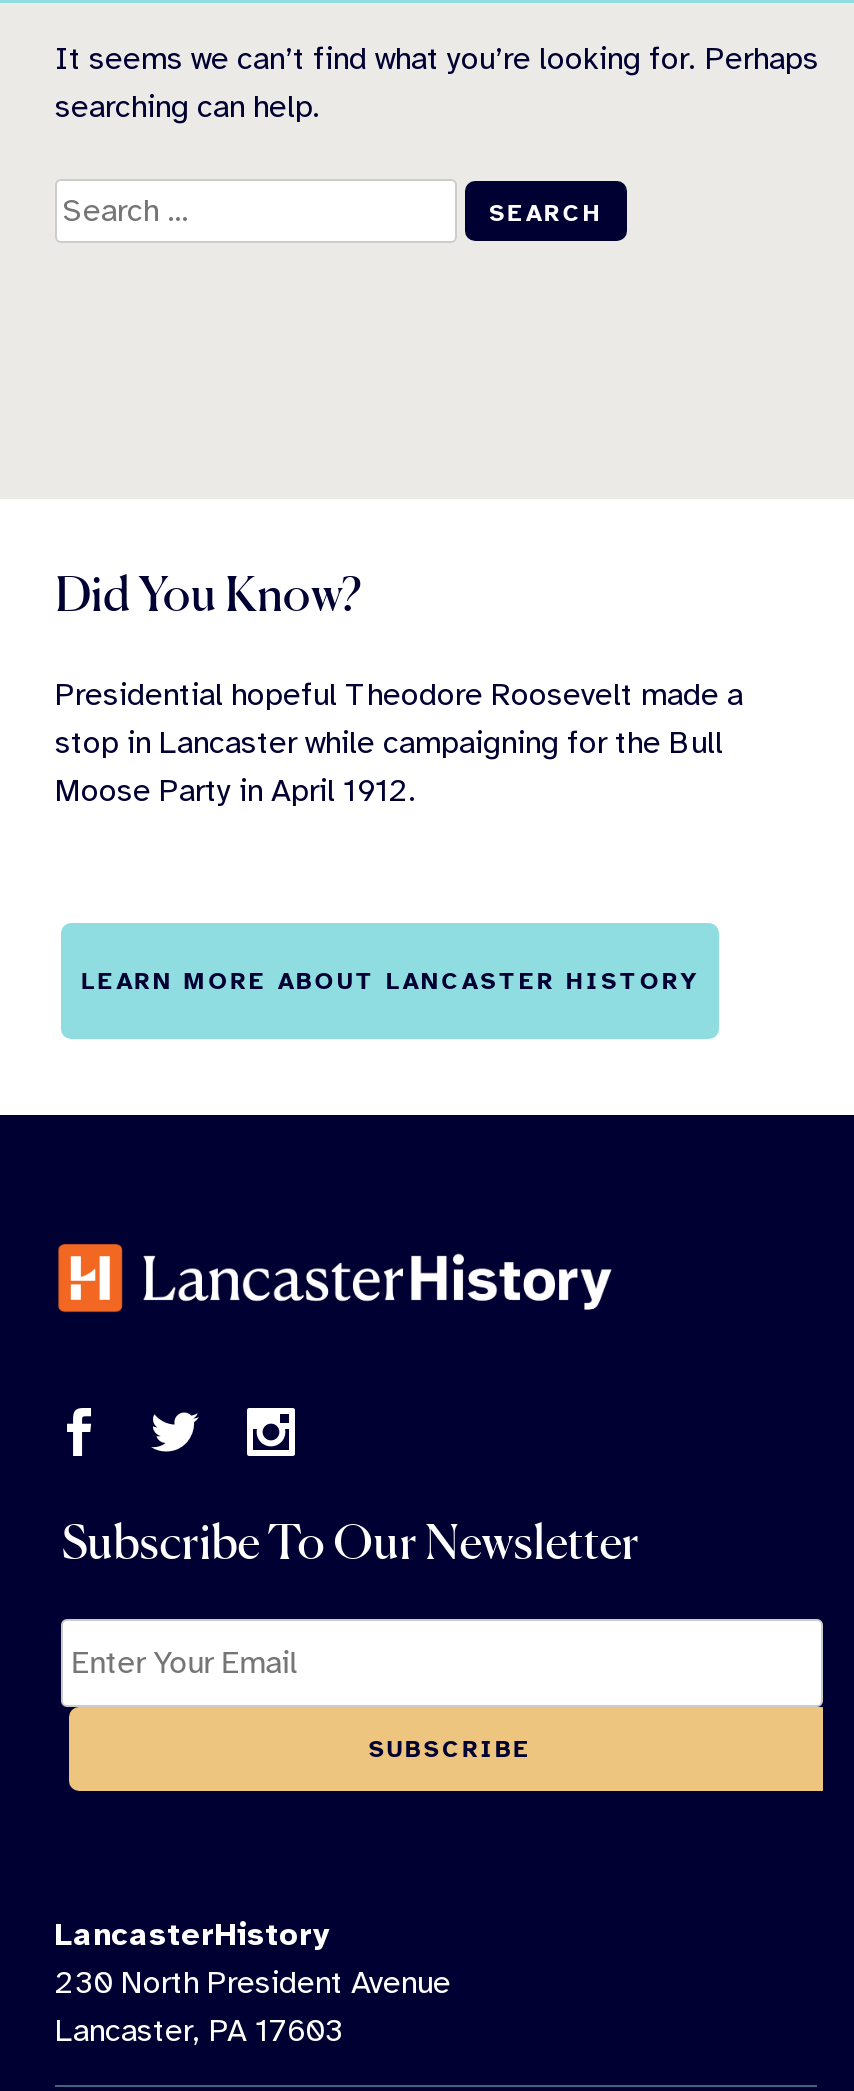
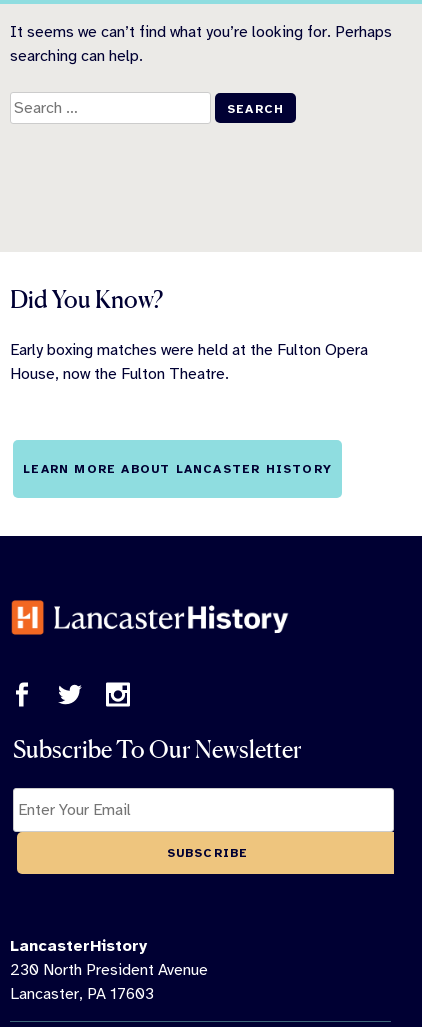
- Presidential hopeful Theodore Roosevelt made a
- stop in Lancaster while campaigning for the Bull
- Moose Party in April 1912.
+ Early boxing matches were held at the Fulton Opera
+ House, now the Fulton Theatre.
